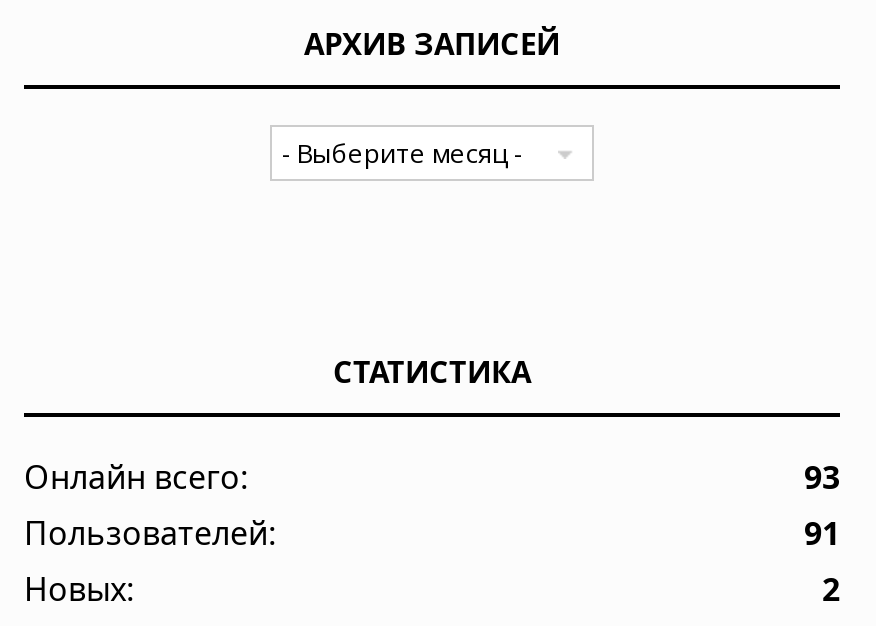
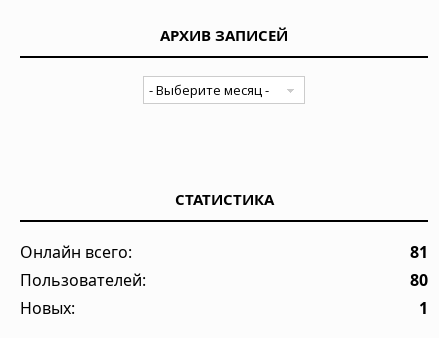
- 93
+ 81

- 91
+ 80

- 2
+ 1
